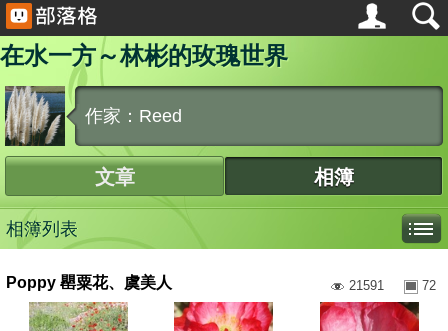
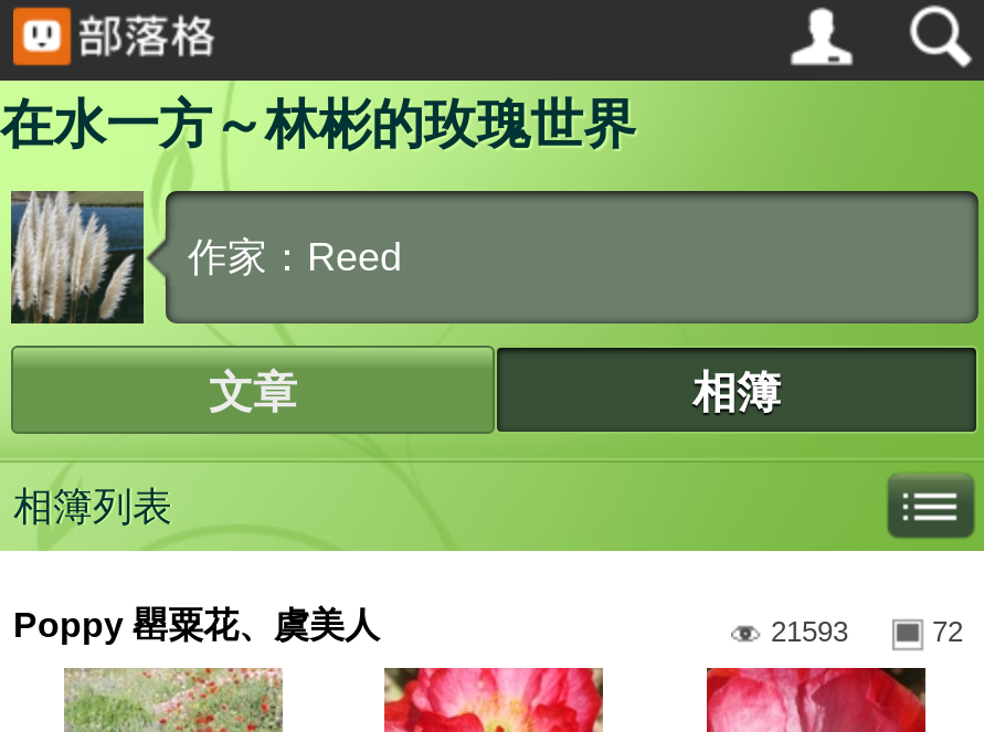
- 21591
+ 21593
